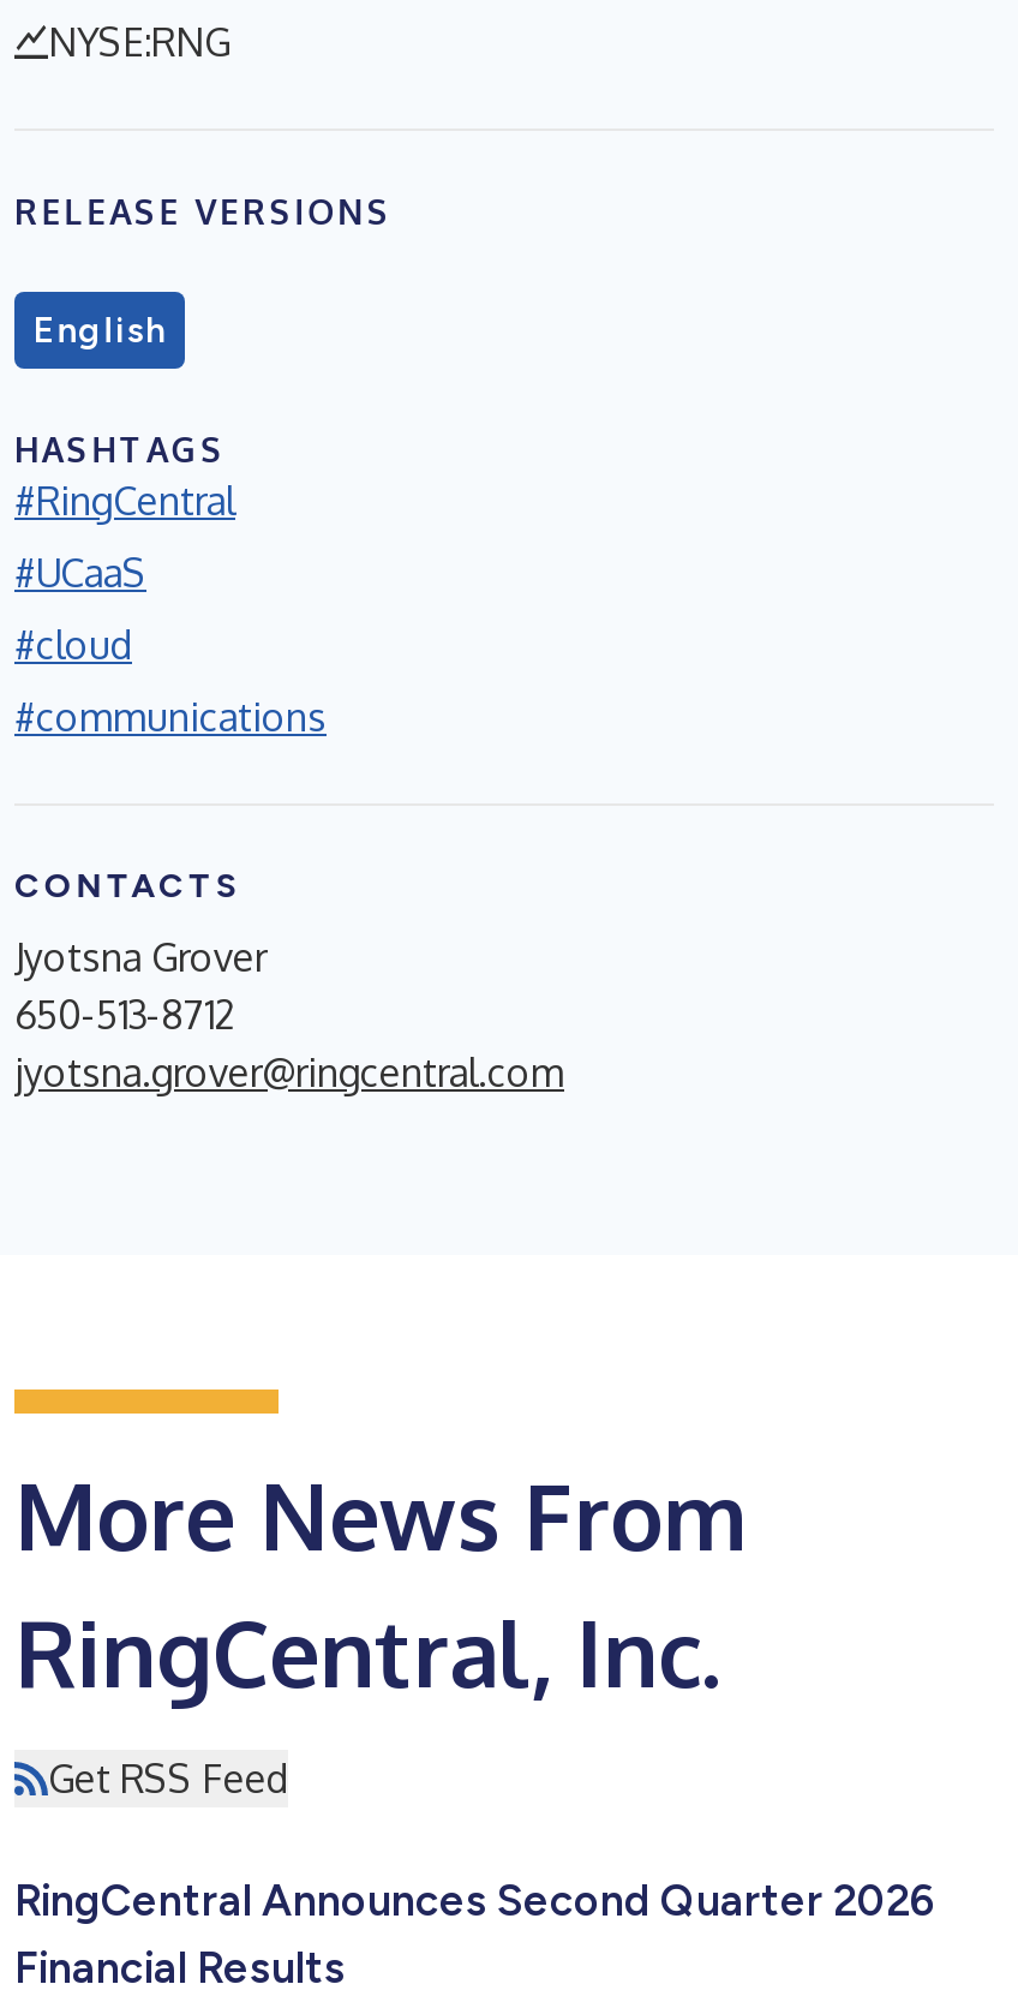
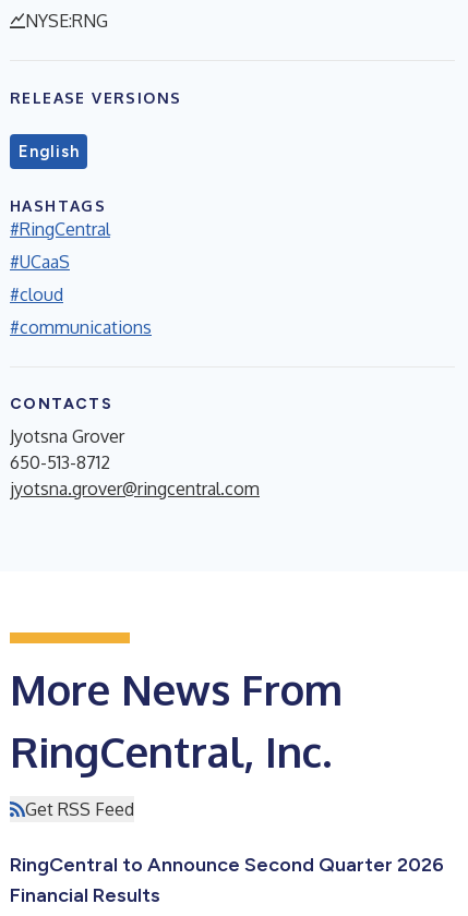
- RingCentral Announces Second Quarter 2026
+ RingCentral to Announce Second Quarter 2026
